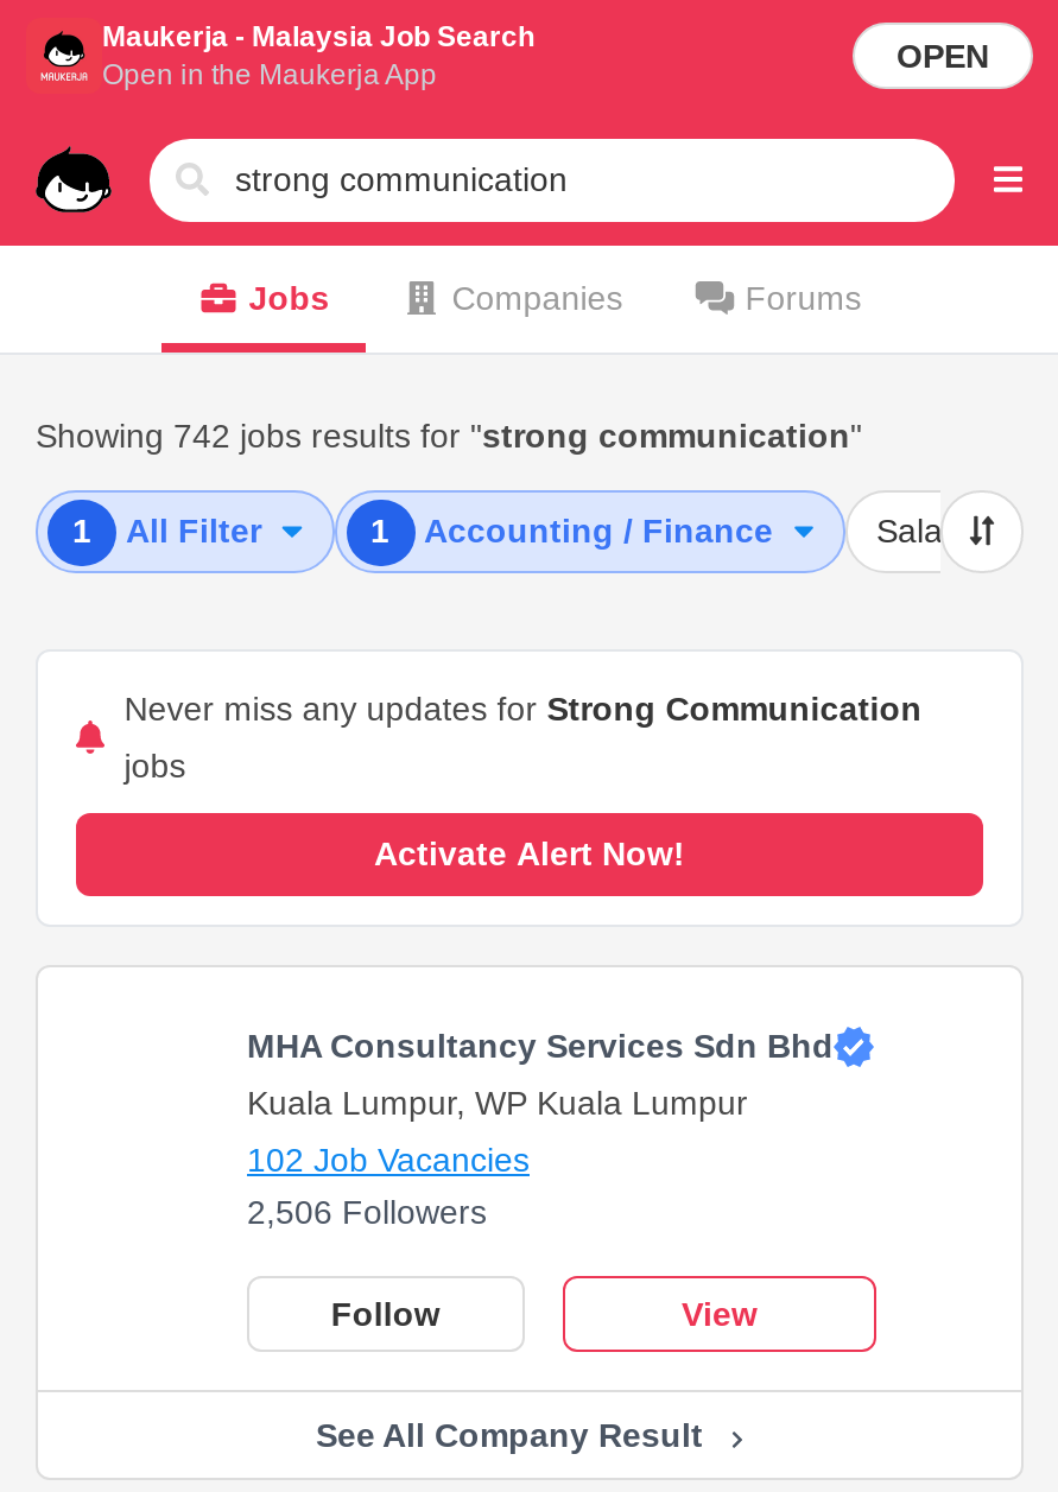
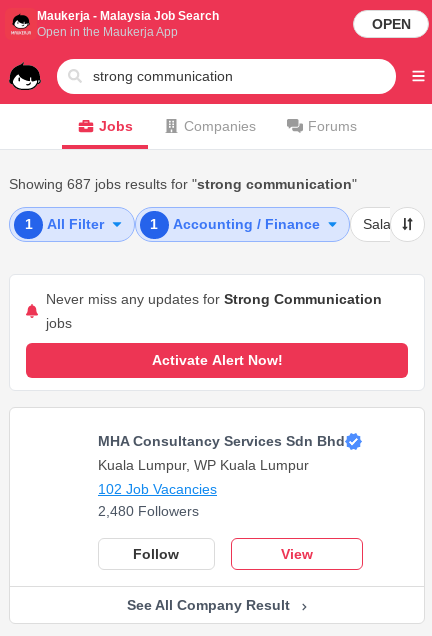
- Showing 742 jobs results for "strong communication"
+ Showing 687 jobs results for "strong communication"

- 2,506 Followers
+ 2,480 Followers
